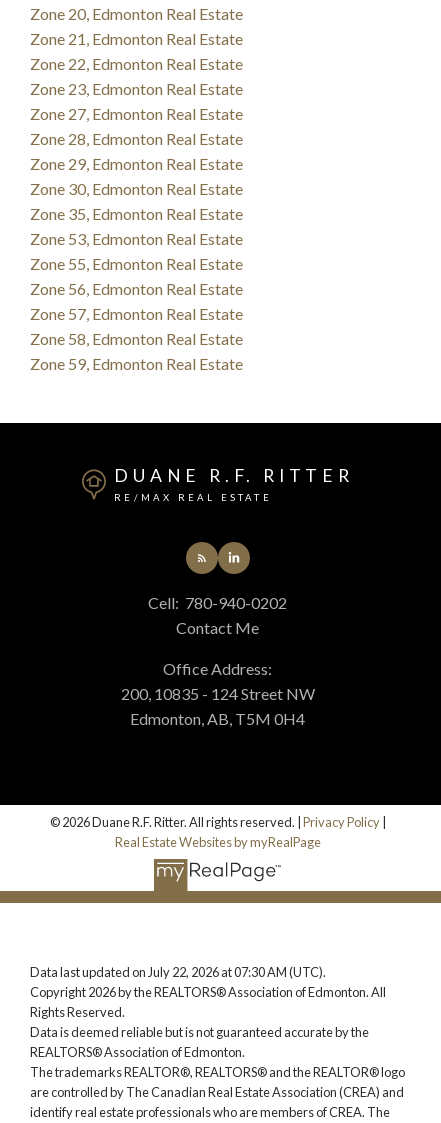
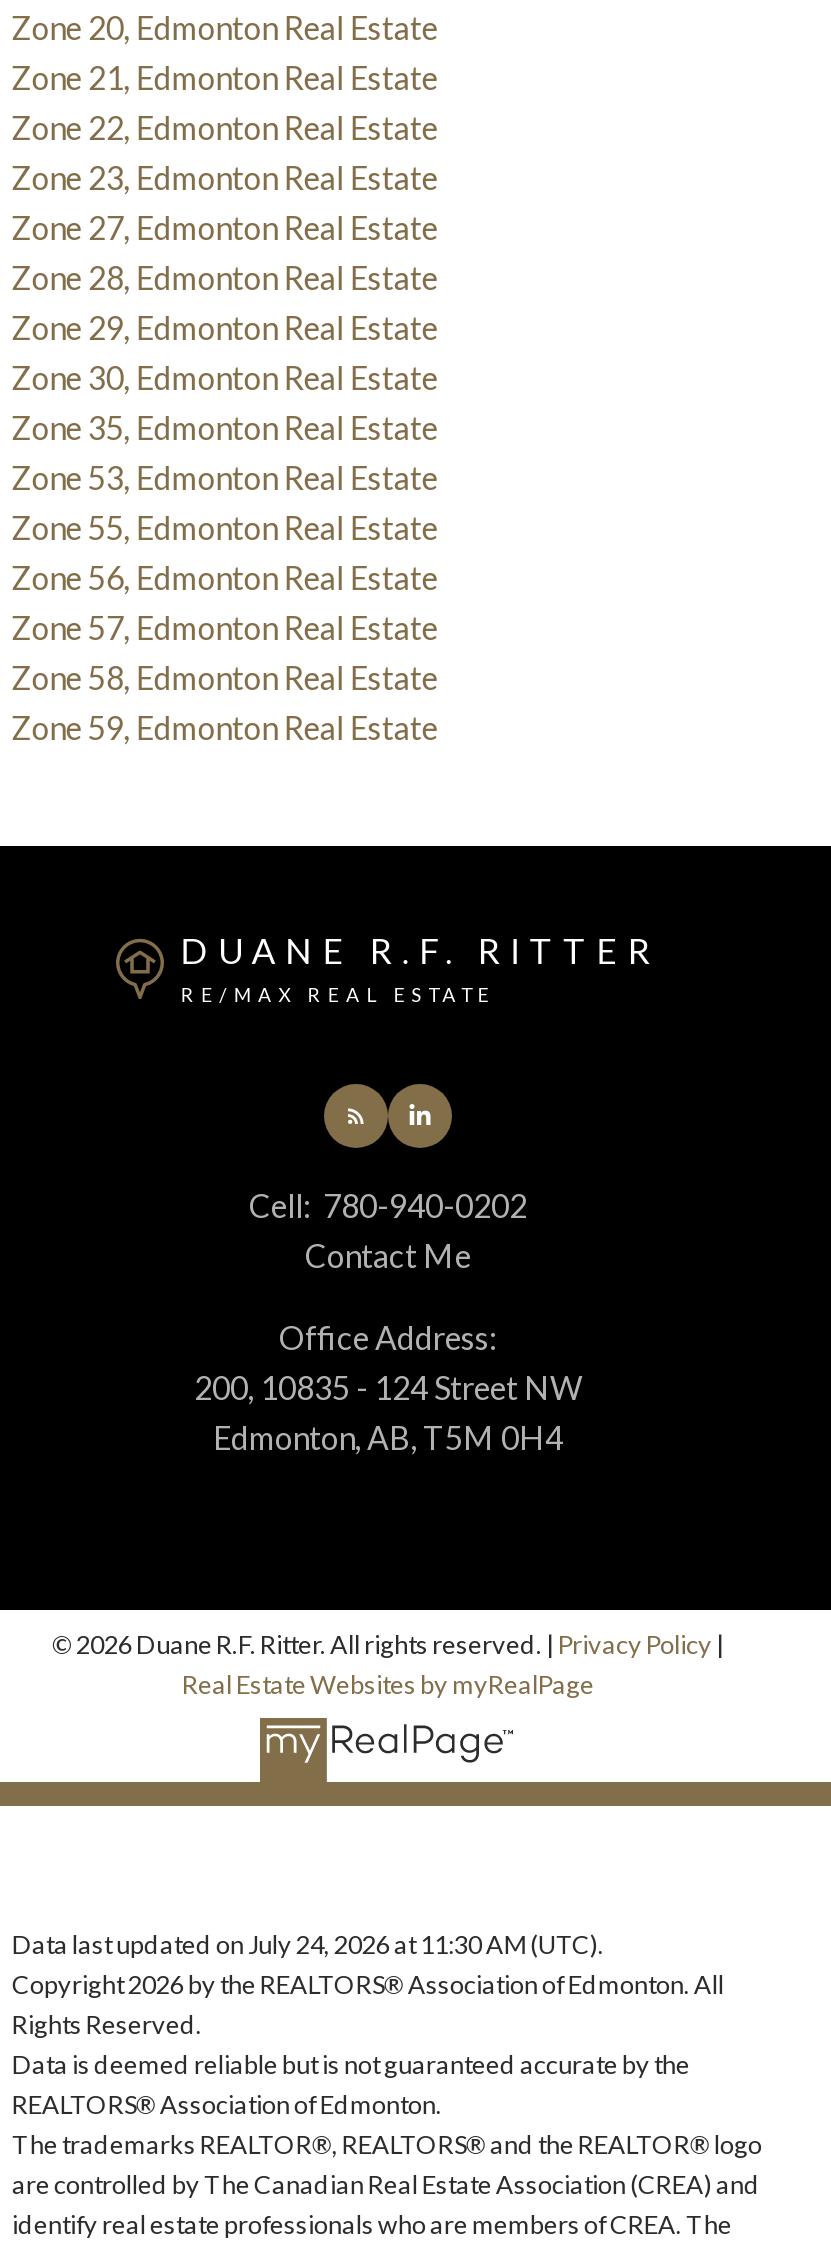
- Data last updated on July 22, 2026 at 07:30 AM (UTC).
+ Data last updated on July 24, 2026 at 11:30 AM (UTC).
